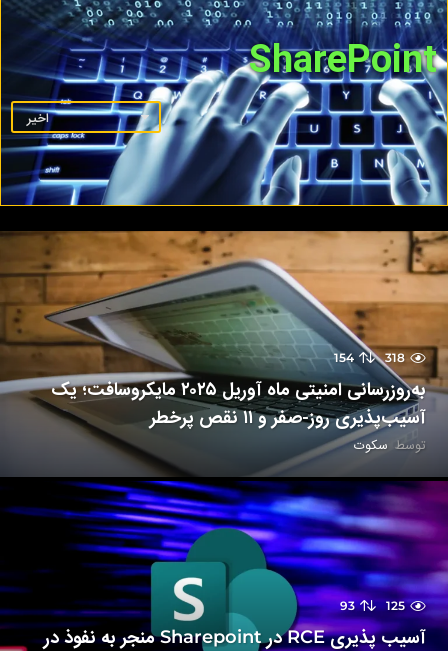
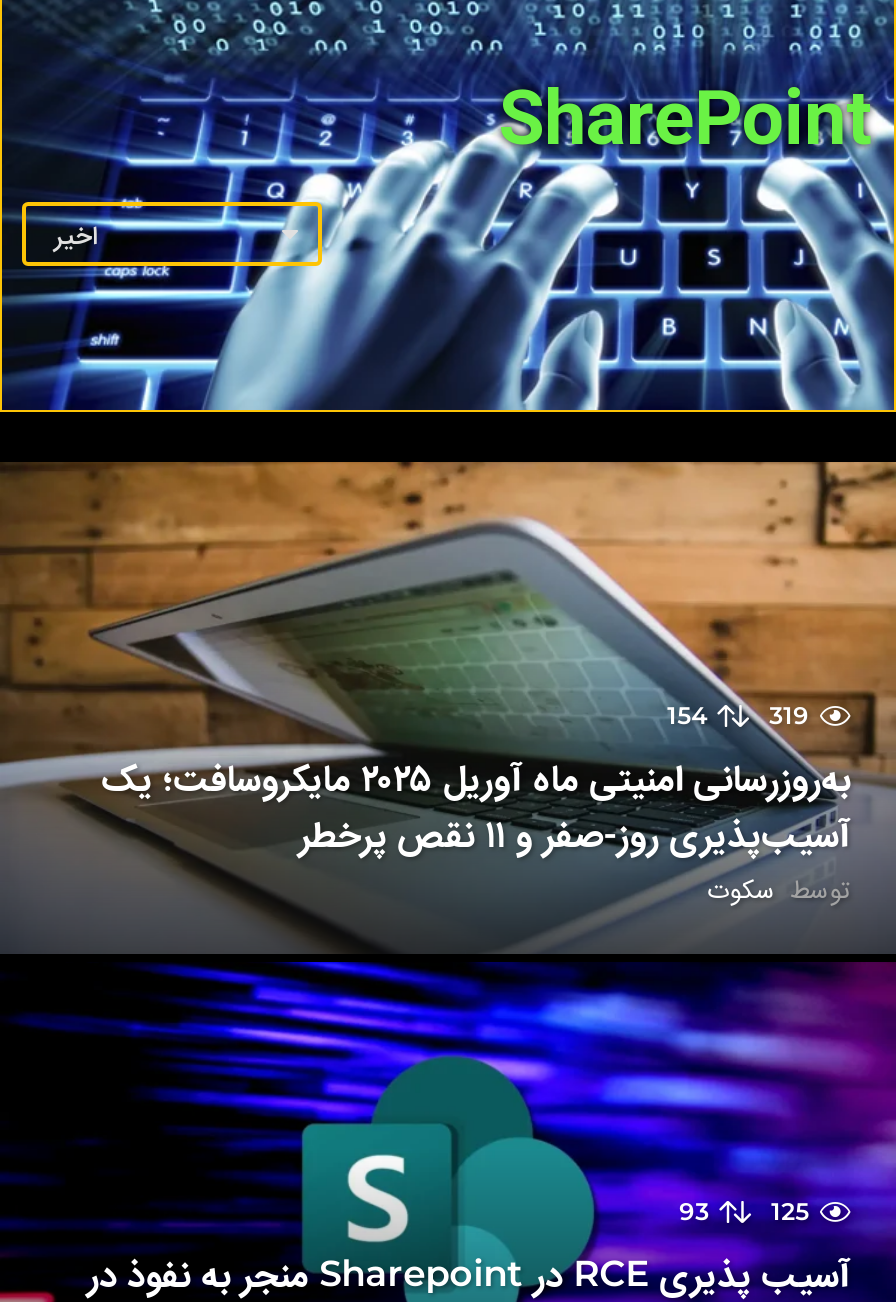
- 318
+ 319
